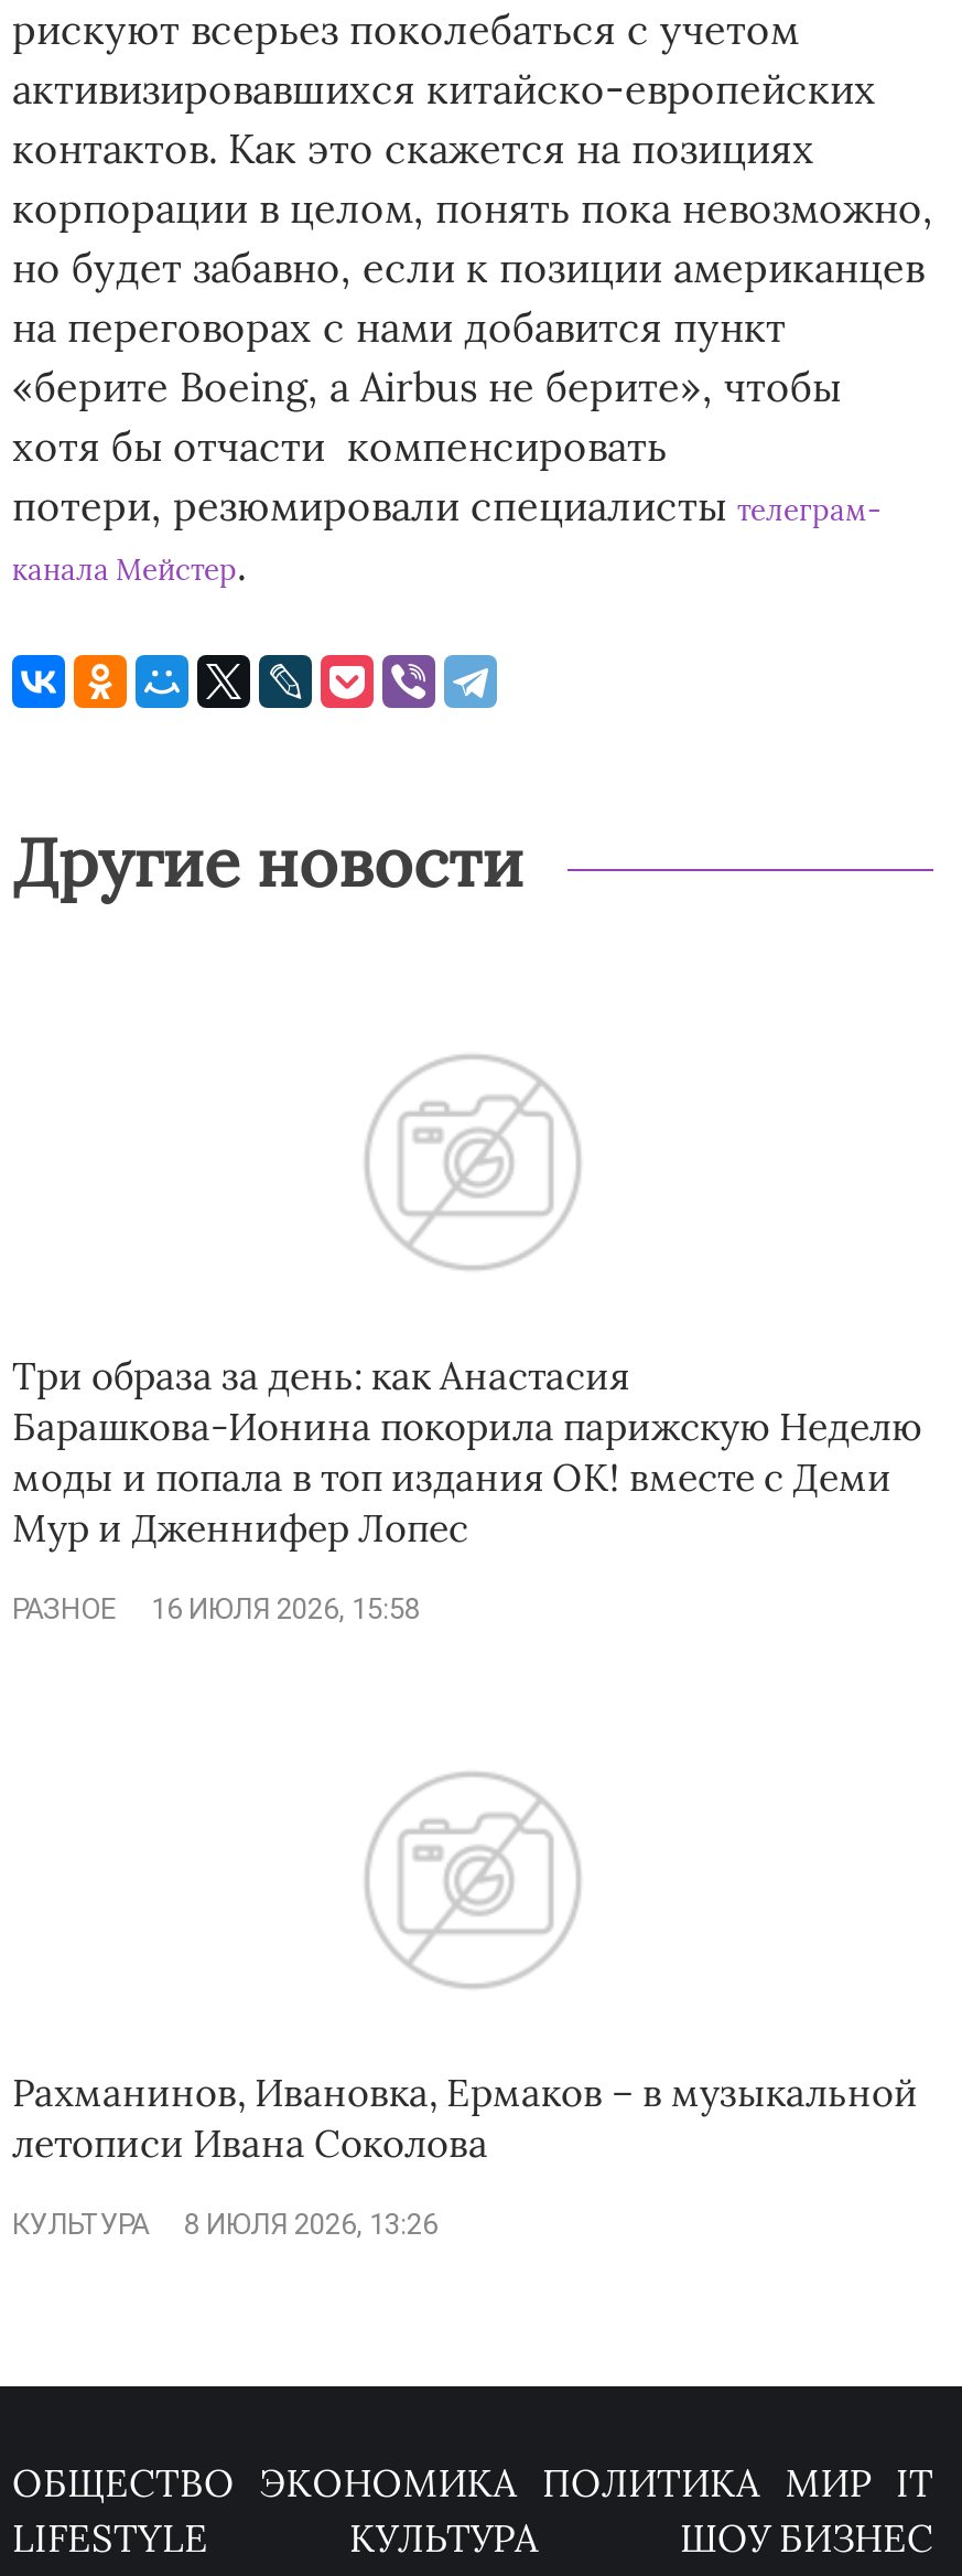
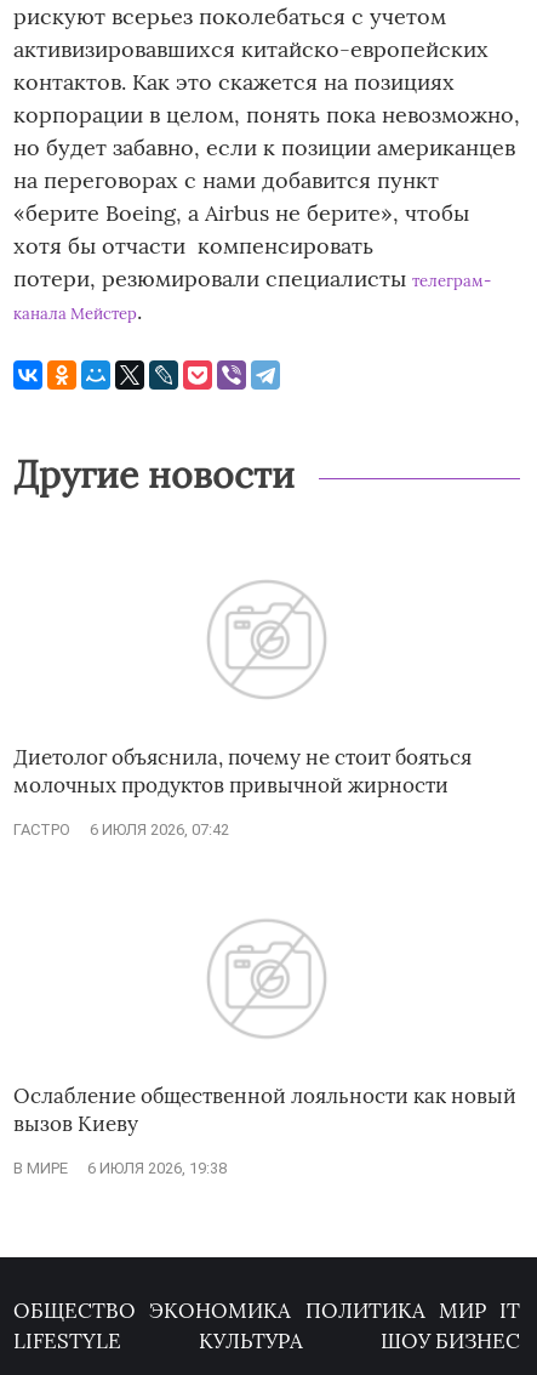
- Три образа за день: как Анастасия
- Барашкова‑Ионина покорила парижскую Неделю
- моды и попала в топ издания ОК! вместе с Деми
- Мур и Дженнифер Лопес
+ Диетолог объяснила, почему не стоит бояться
+ молочных продуктов привычной жирности

- РАЗНОЕ
- 16 ИЮЛЯ 2026, 15:58
+ ГАСТРО
+ 6 ИЮЛЯ 2026, 07:42

- Рахманинов, Ивановка, Ермаков – в музыкальной
- летописи Ивана Соколова
+ Ослабление общественной лояльности как новый
+ вызов Киеву

- КУЛЬТУРА
- 8 ИЮЛЯ 2026, 13:26
+ В МИРЕ
+ 6 ИЮЛЯ 2026, 19:38
